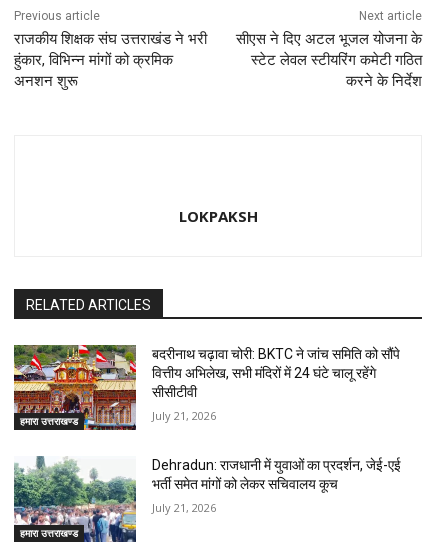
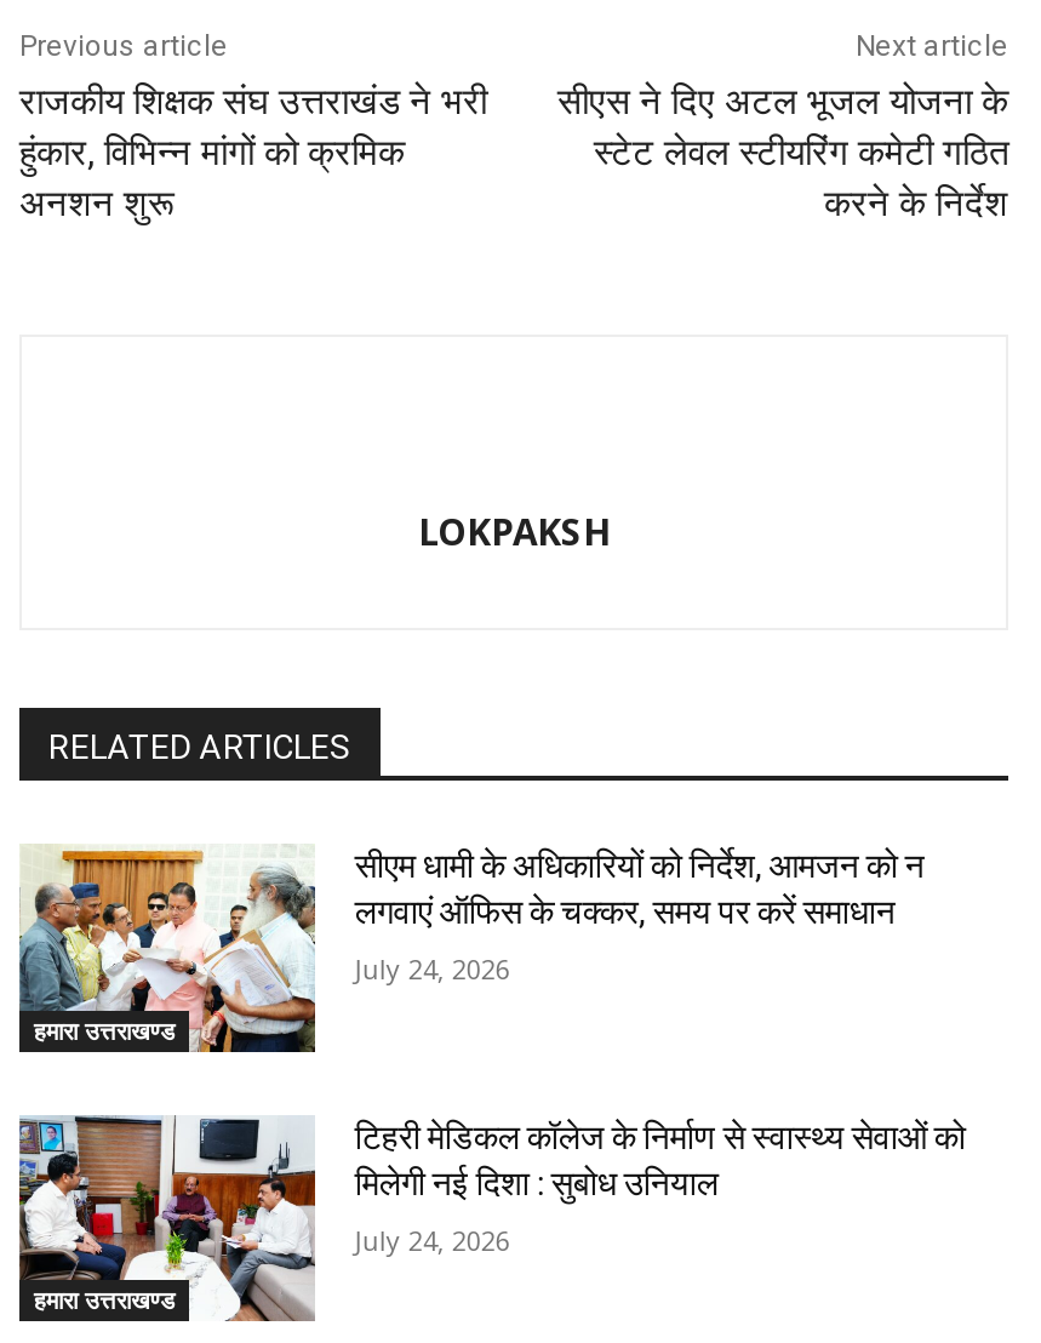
- [image]
- बदरीनाथ चढ़ावा चोरी: BKTC ने जांच समिति को सौंपे
- वित्तीय अभिलेख, सभी मंदिरों में 24 घंटे चालू रहेंगे
- सीसीटीवी
+ [image]
+ सीएम धामी के अधिकारियों को निर्देश, आमजन को न
+ लगवाएं ऑफिस के चक्कर, समय पर करें समाधान

- July 21, 2026
+ July 24, 2026

- [image]
- Dehradun: राजधानी में युवाओं का प्रदर्शन, जेई-एई
- भर्ती समेत मांगों को लेकर सचिवालय कूच
+ [image]
+ टिहरी मेडिकल कॉलेज के निर्माण से स्वास्थ्य सेवाओं को
+ मिलेगी नई दिशा : सुबोध उनियाल

- July 21, 2026
+ July 24, 2026
